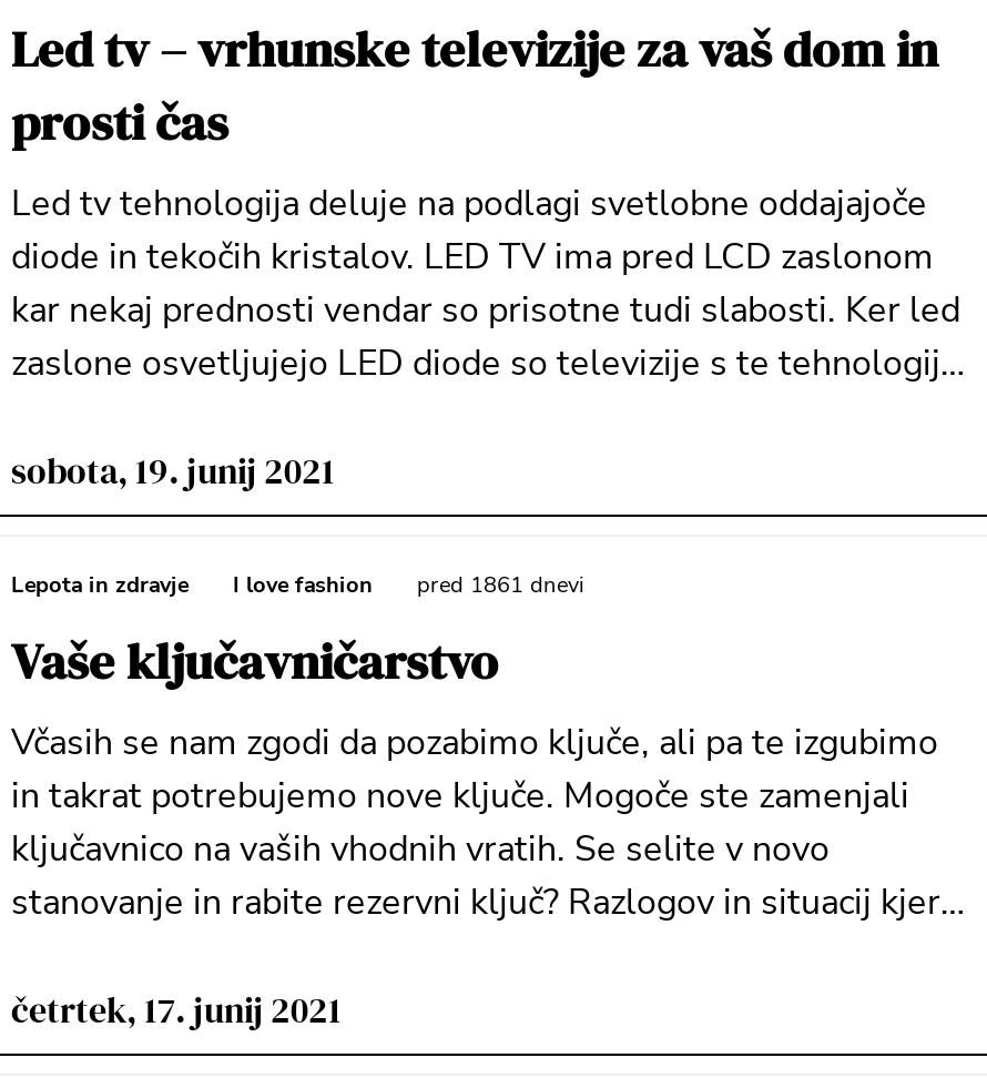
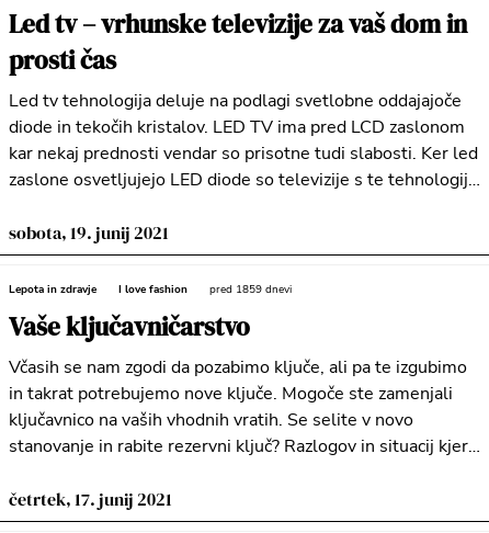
- Lepota in zdravje I love fashion pred 1861 dnevi
+ Lepota in zdravje I love fashion pred 1859 dnevi
